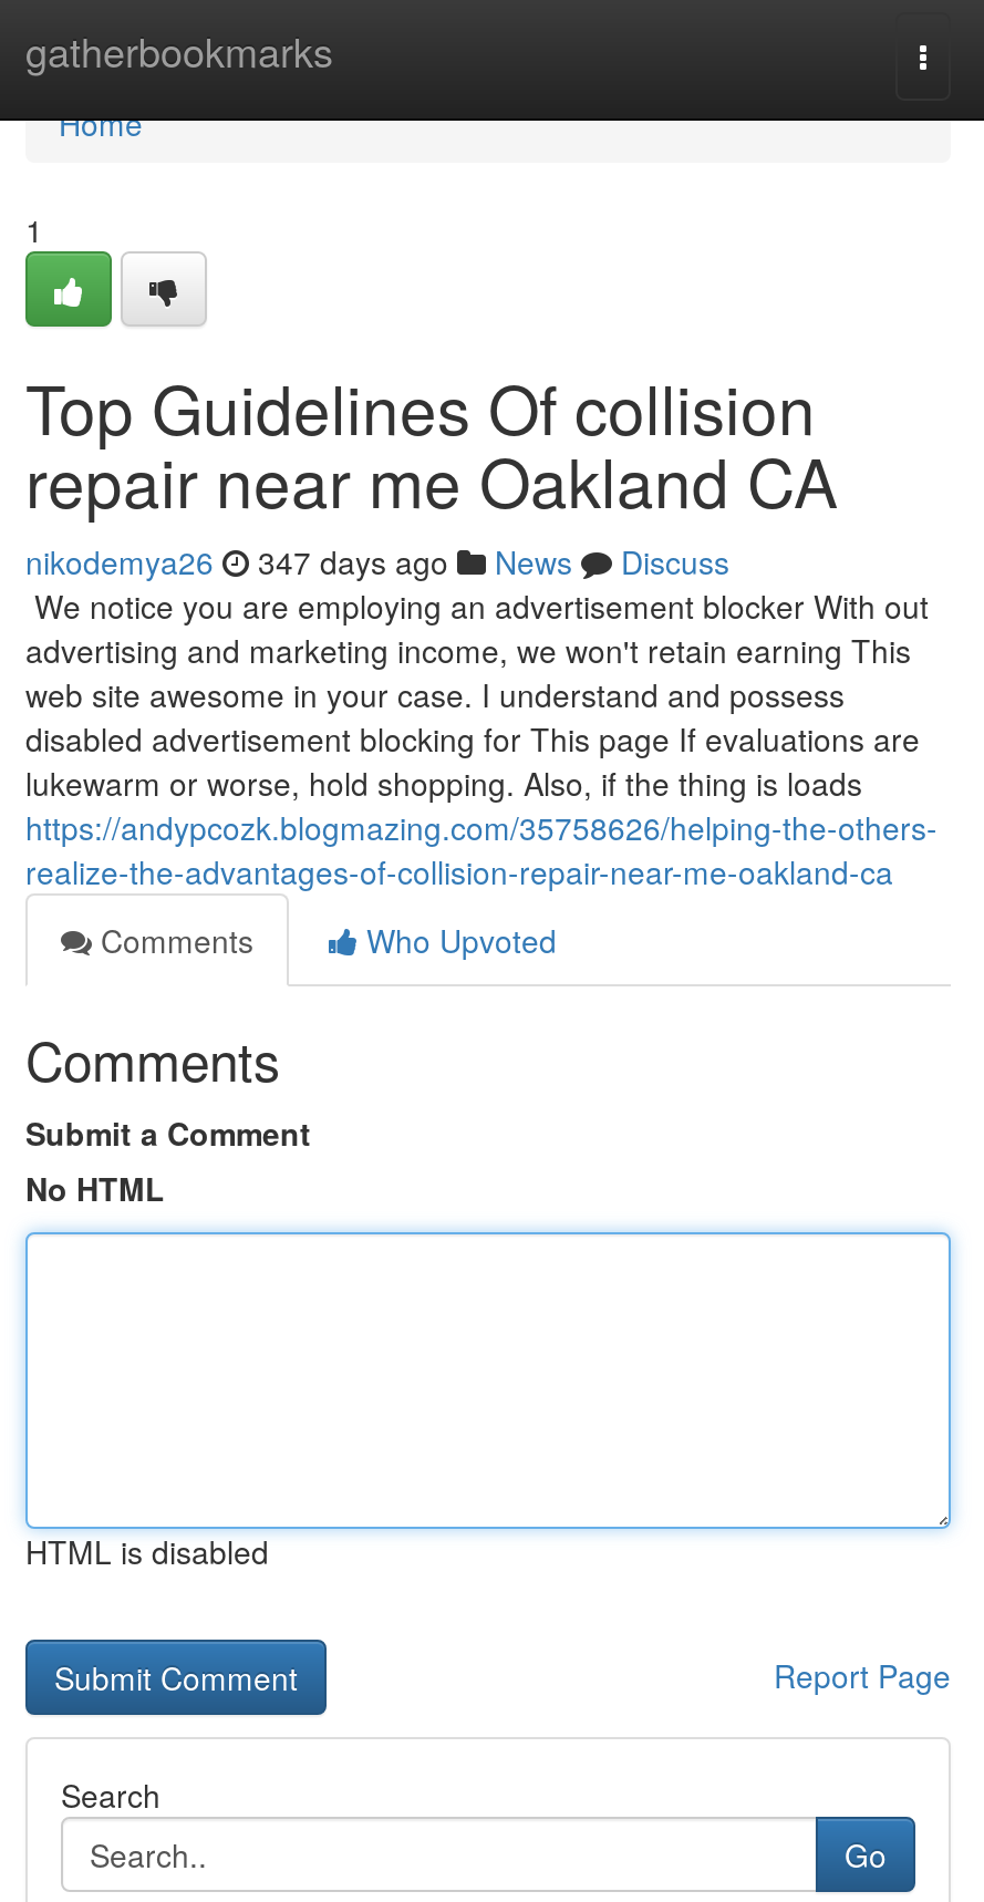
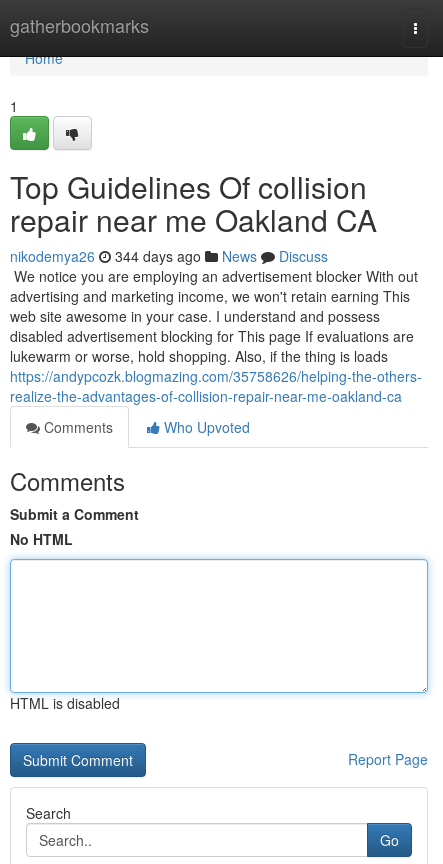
- nikodemya26 347 days ago News Discuss
+ nikodemya26 344 days ago News Discuss
